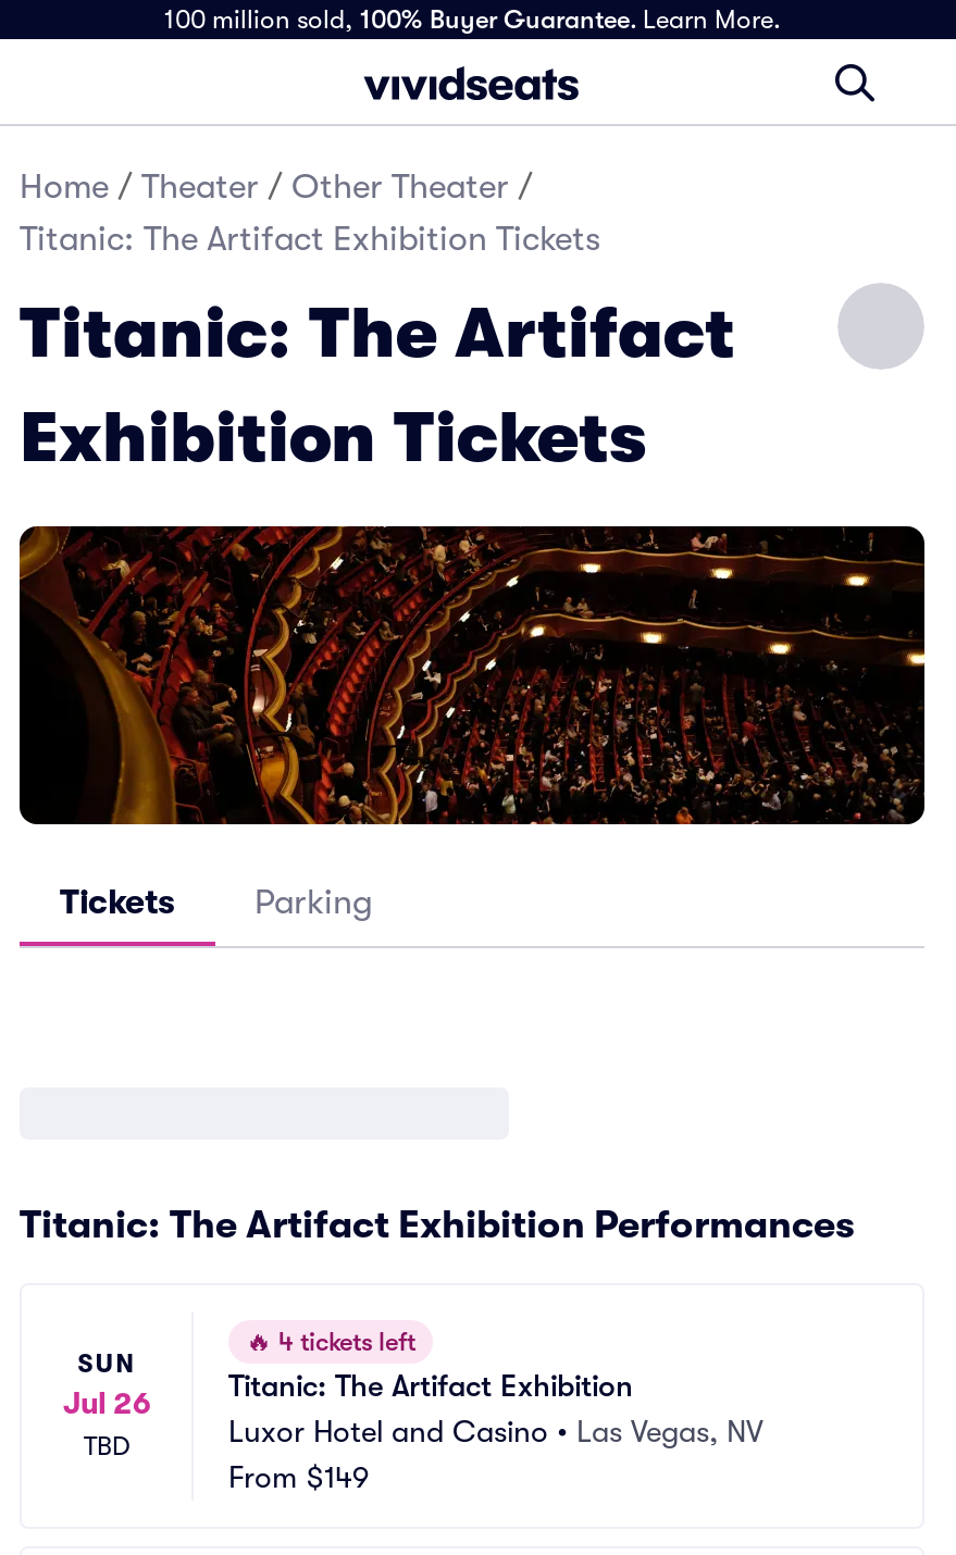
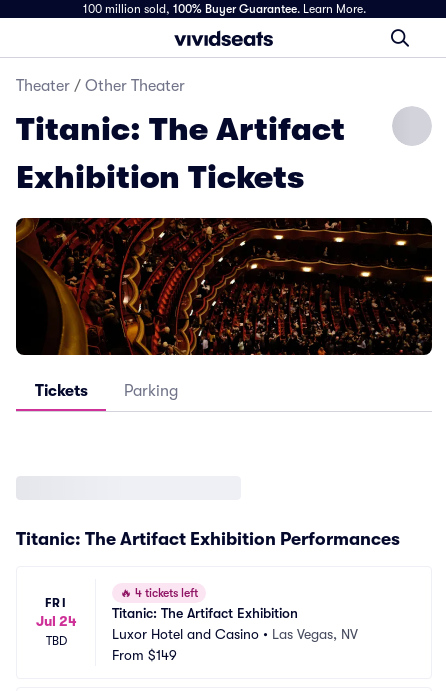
- Home / Theater / Other Theater /
- Titanic: The Artifact Exhibition Tickets
+ Theater / Other Theater

- SUN
- Jul 26
+ FRI
+ Jul 24
